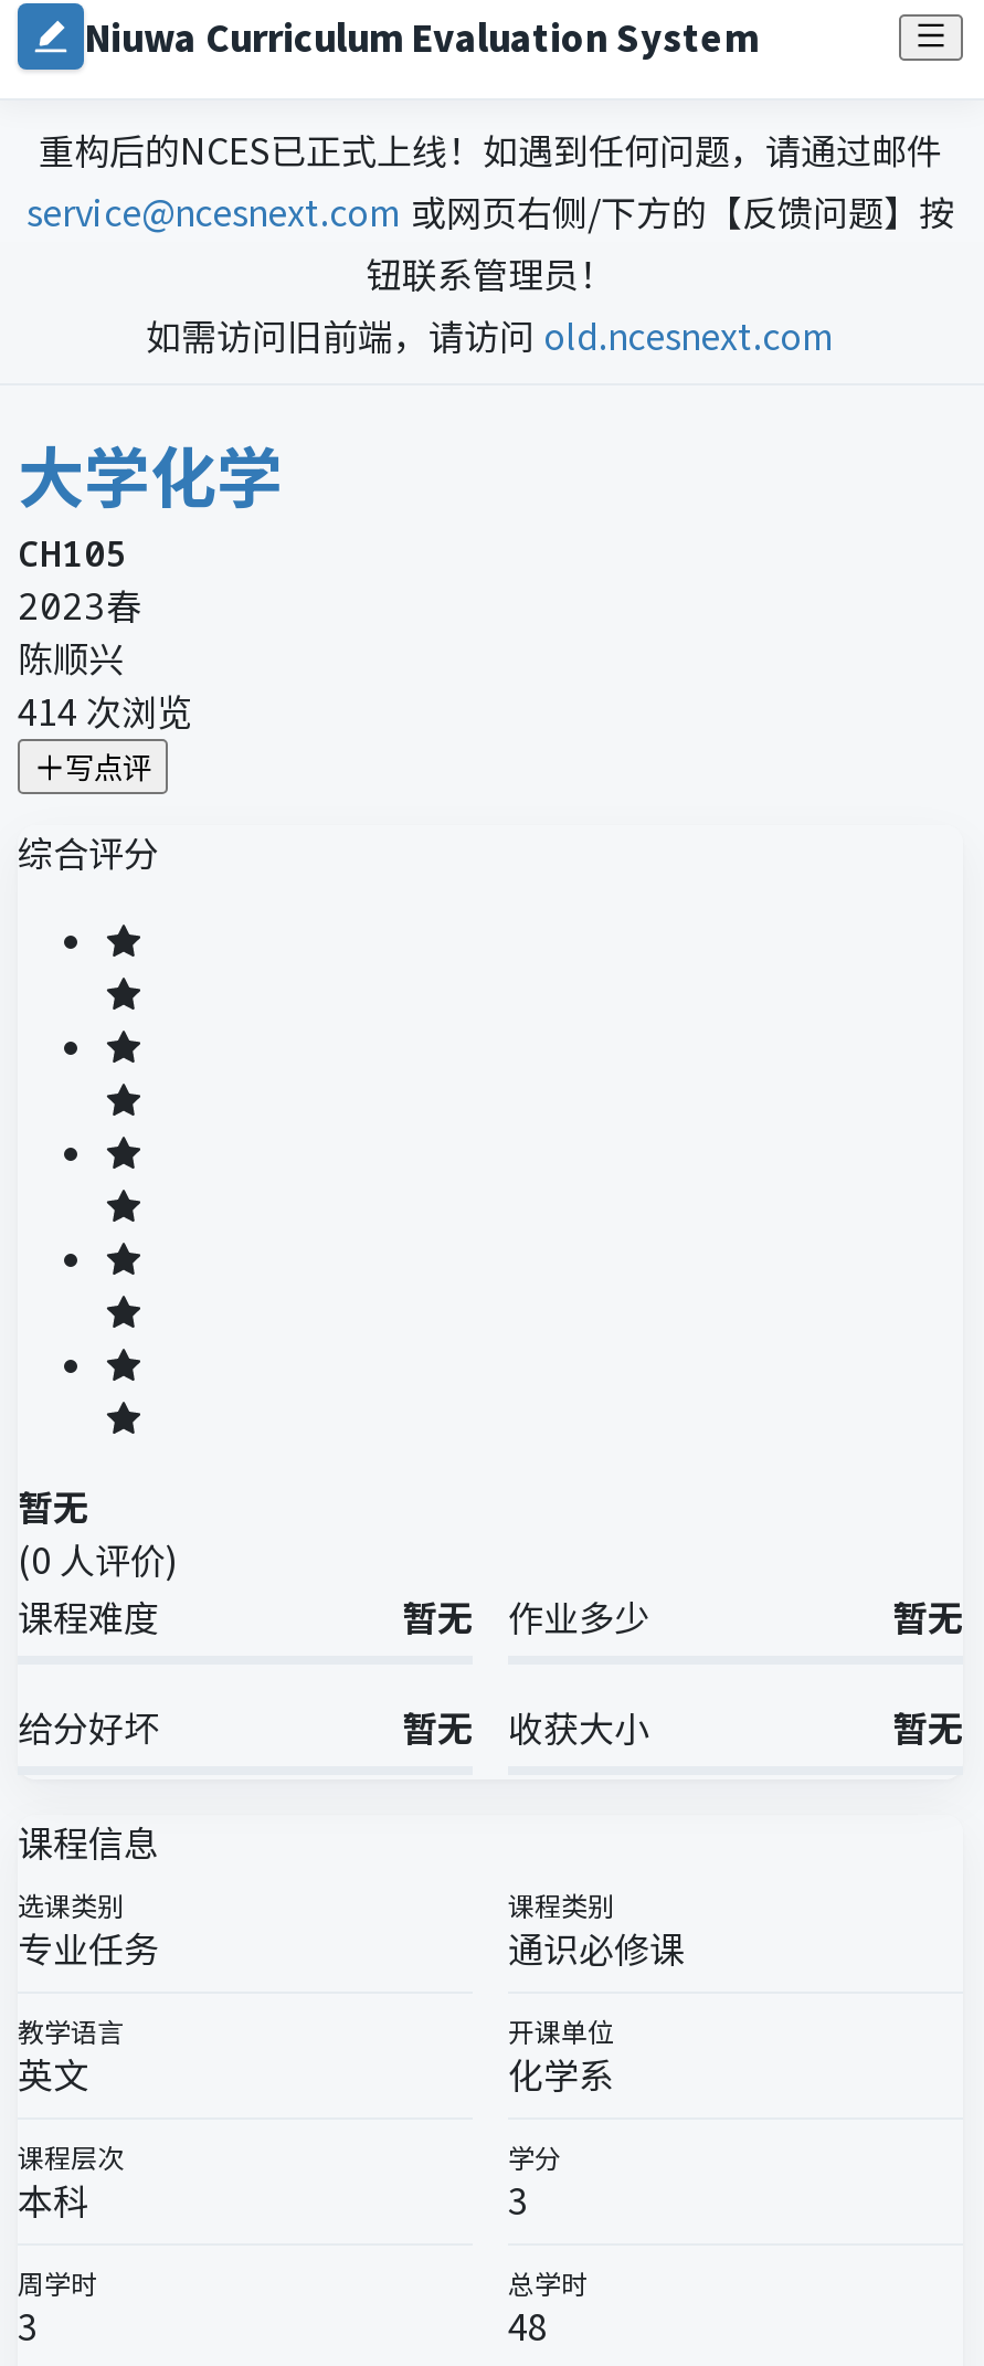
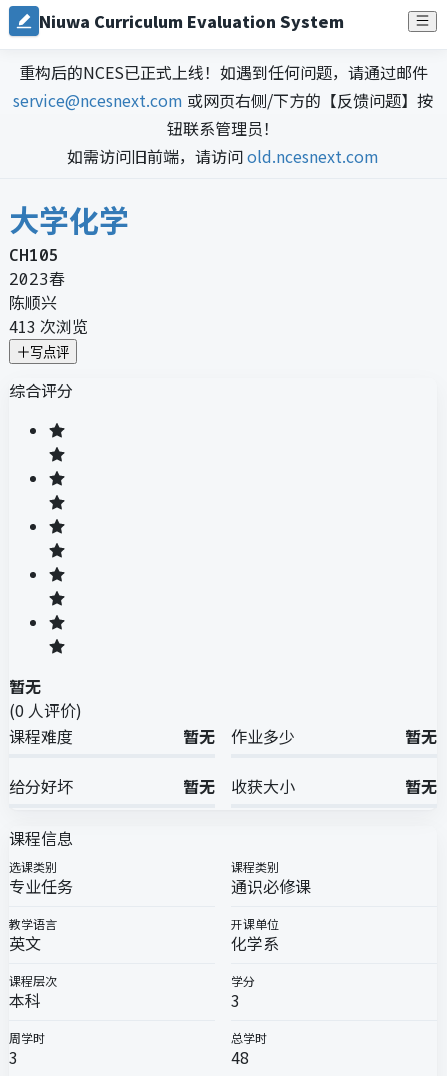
- 414次浏览
+ 413次浏览
